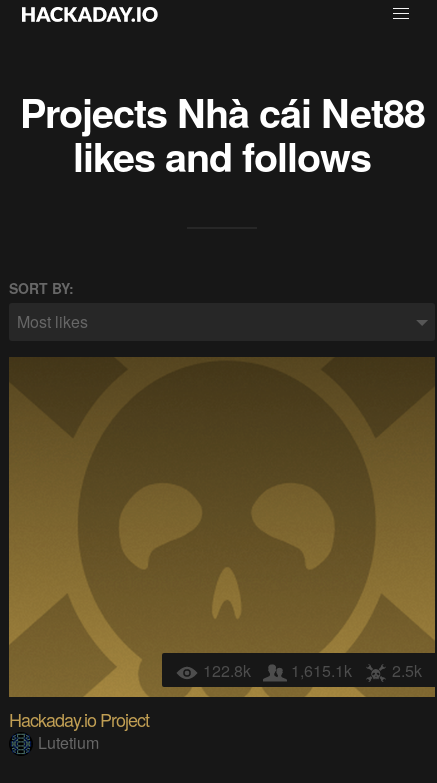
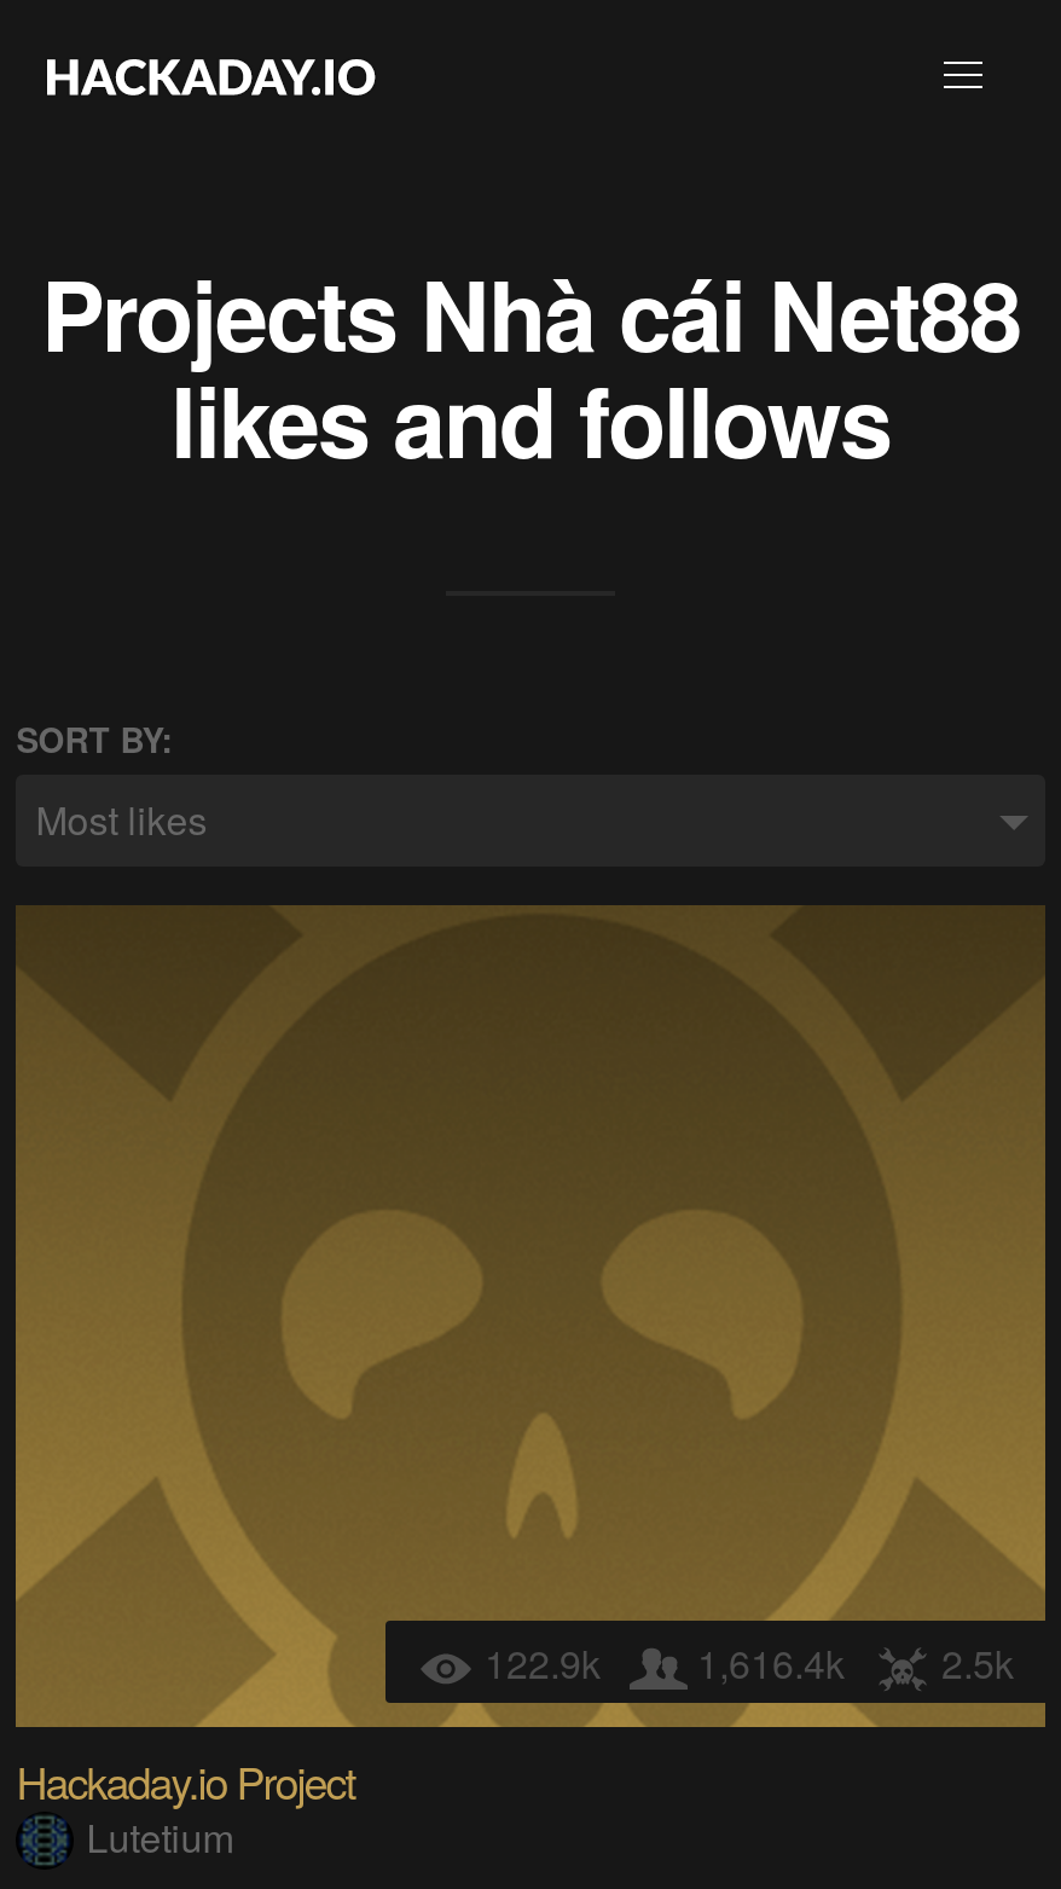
- 122.8k
- 1,615.1k
+ 122.9k
+ 1,616.4k
